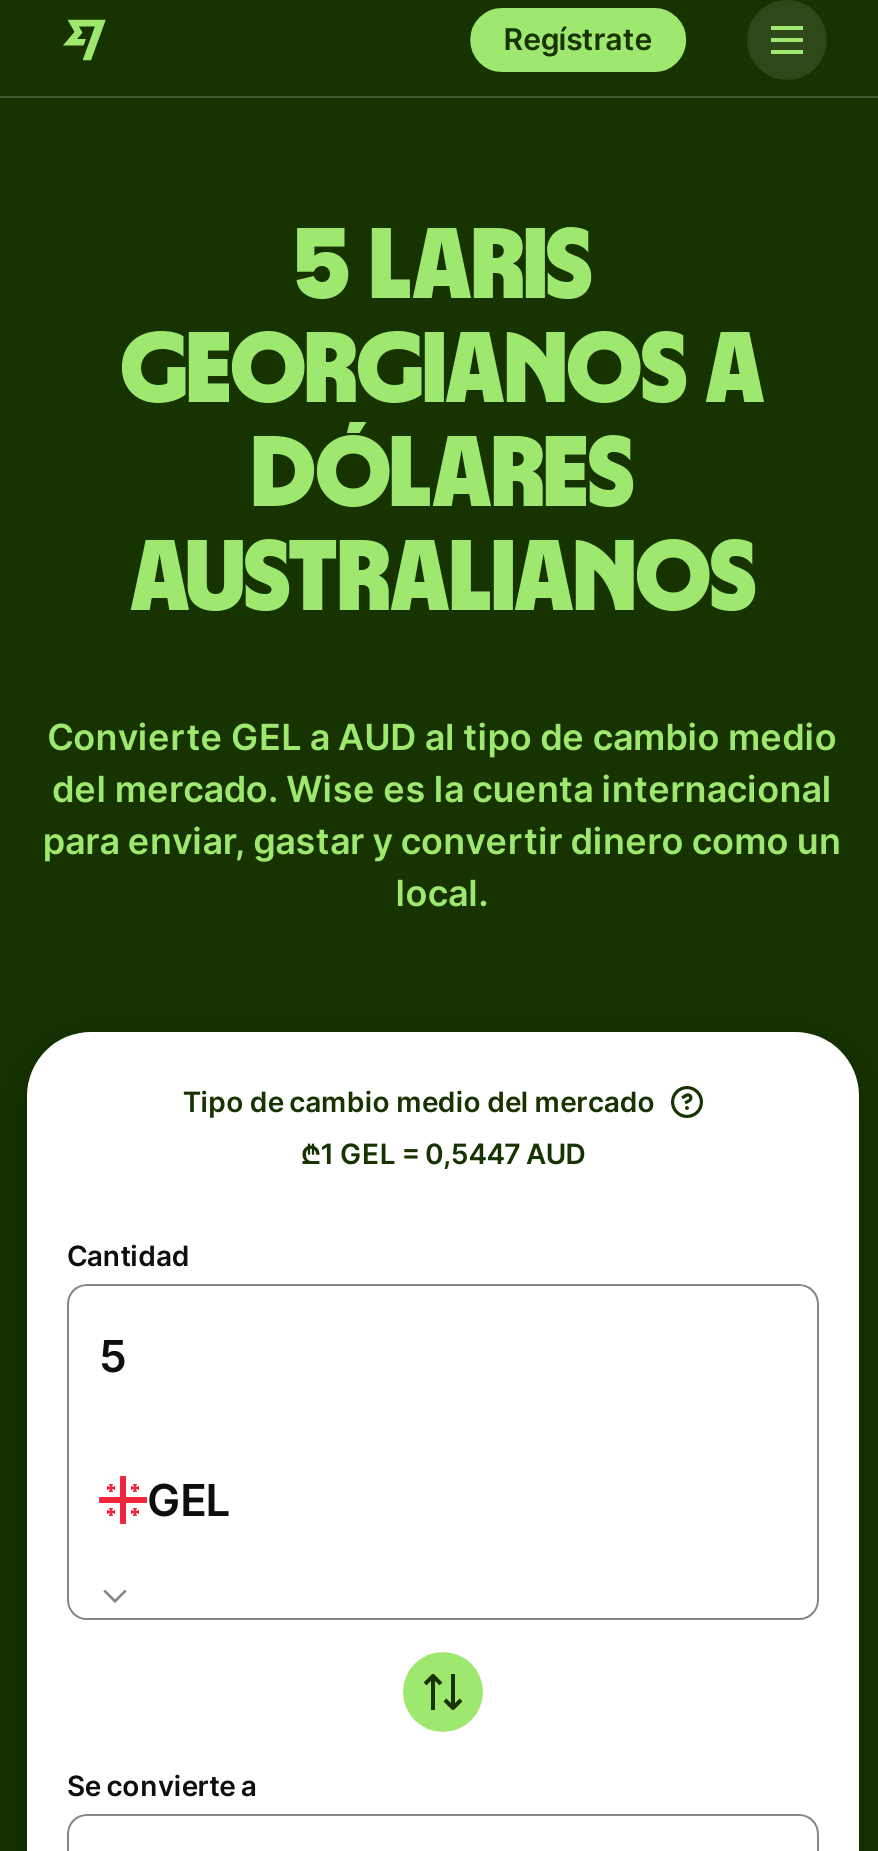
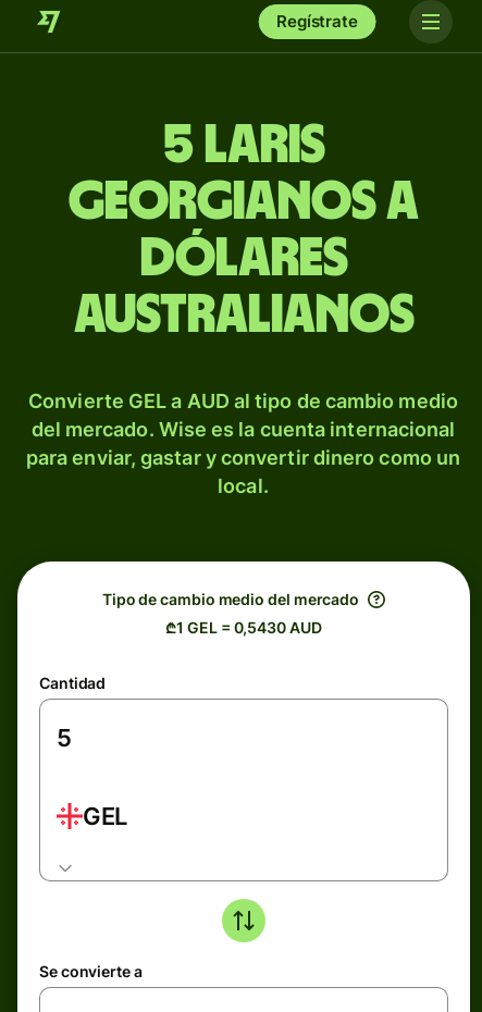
- ₾1 GEL = 0,5447 AUD
+ ₾1 GEL = 0,5430 AUD
